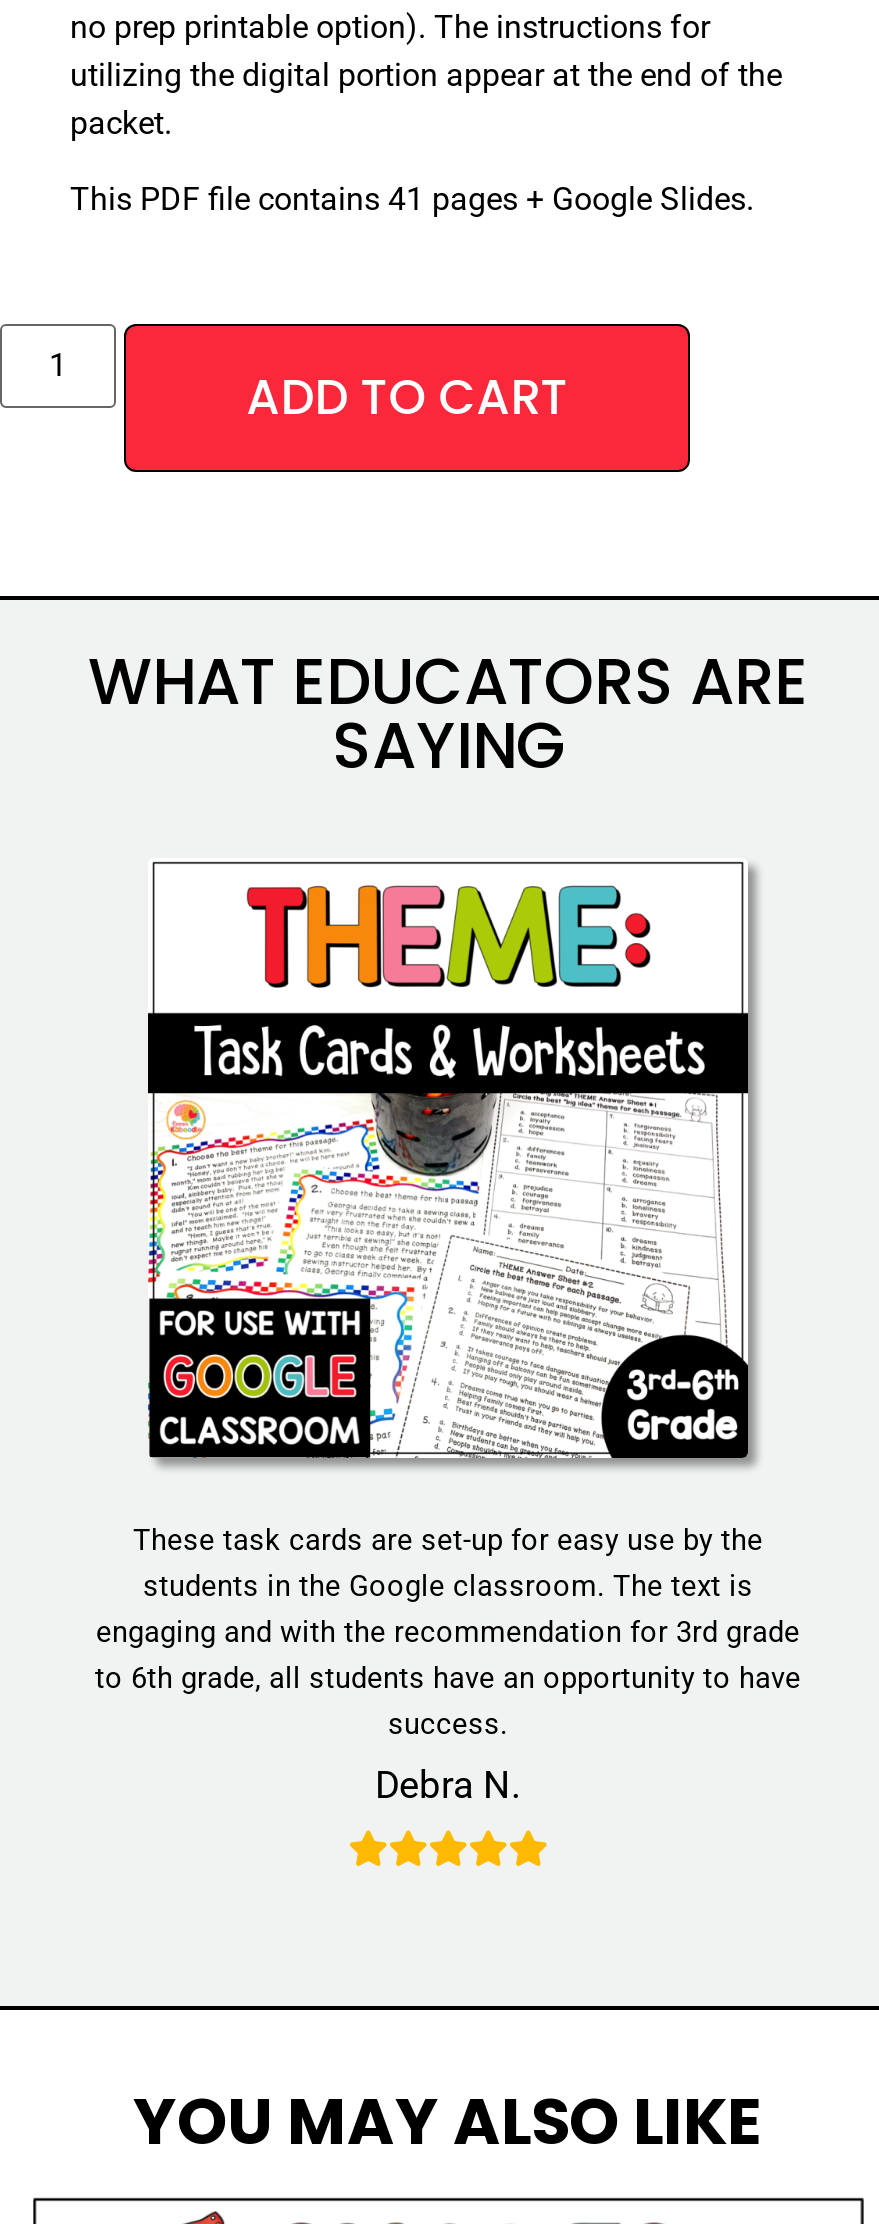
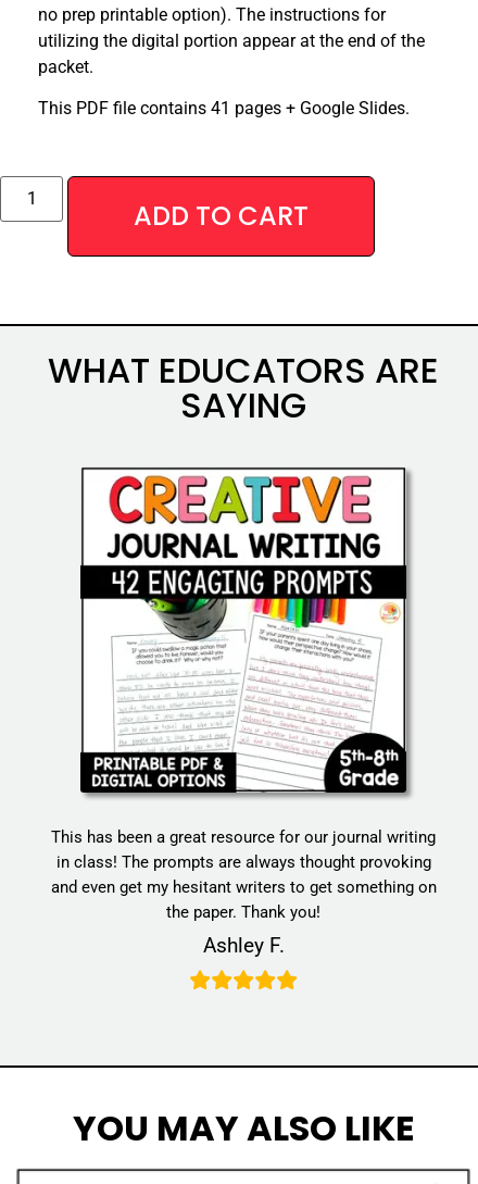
- [image]
- These task cards are set-up for easy use by the
- students in the Google classroom. The text is
- engaging and with the recommendation for 3rd grade
- to 6th grade, all students have an opportunity to have
- success.
- Debra N.
+ [image]
+ This has been a great resource for our journal writing
+ in class! The prompts are always thought provoking
+ and even get my hesitant writers to get something on
+ the paper. Thank you!
+ Ashley F.
